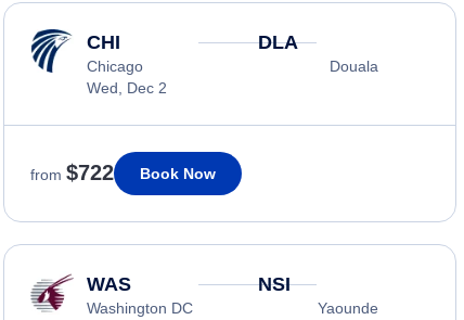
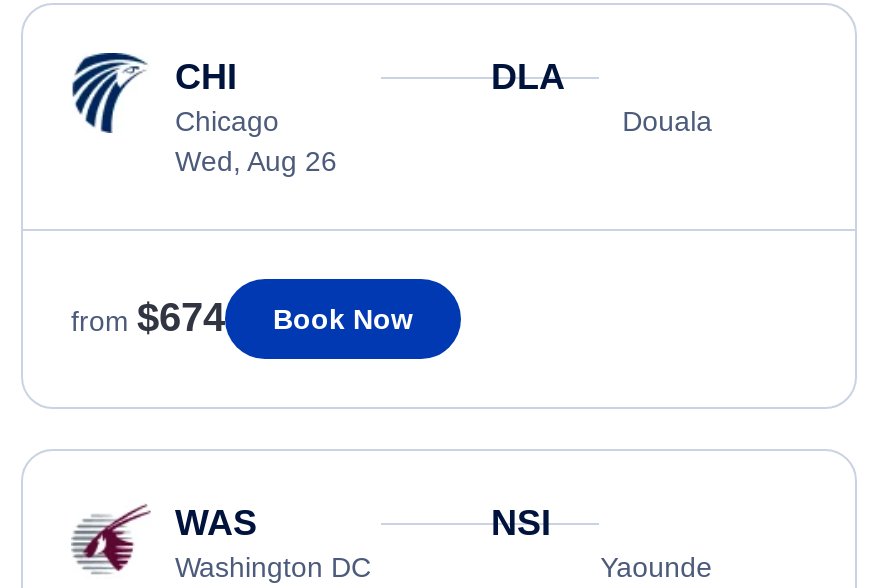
- Wed, Dec 2
+ Wed, Aug 26

- from $722 Book Now
+ from $674 Book Now
